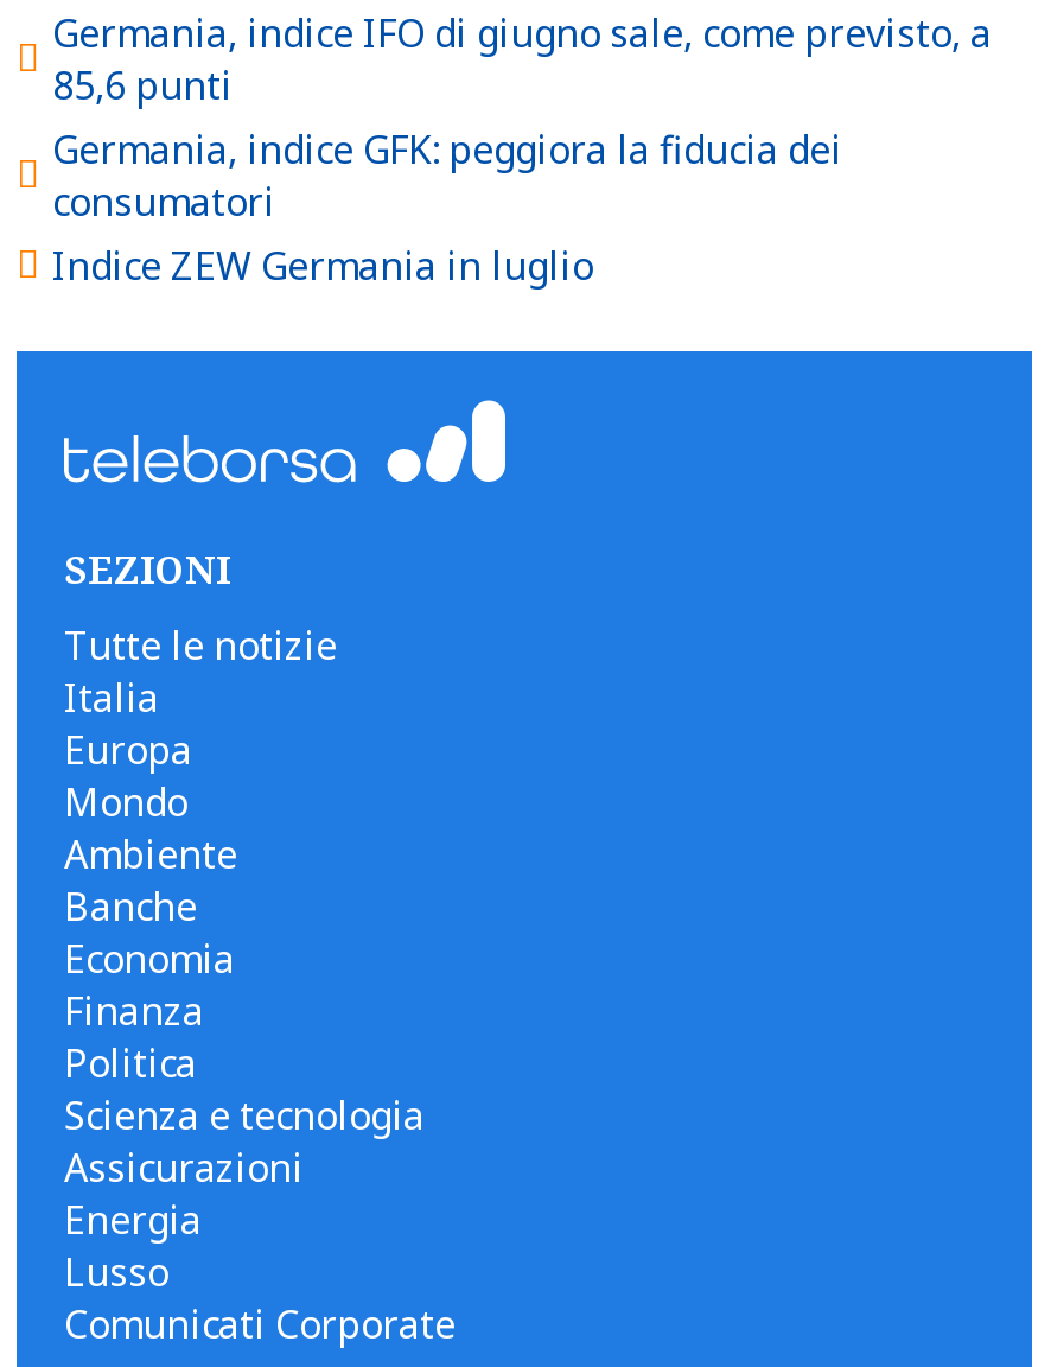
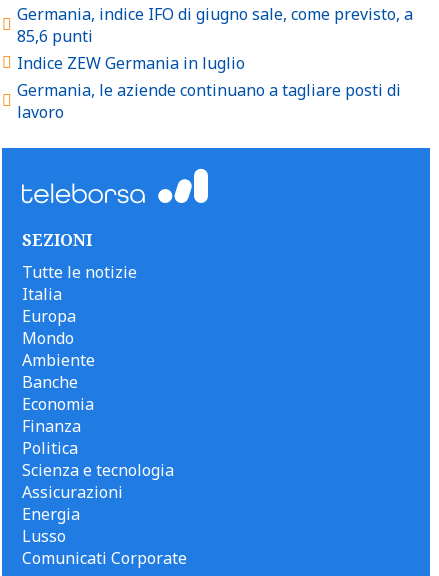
- Germania, indice GFK: peggiora la fiducia dei
- consumatori

moved up: Indice ZEW Germania in luglio

+ Germania, le aziende continuano a tagliare posti di
+ lavoro
